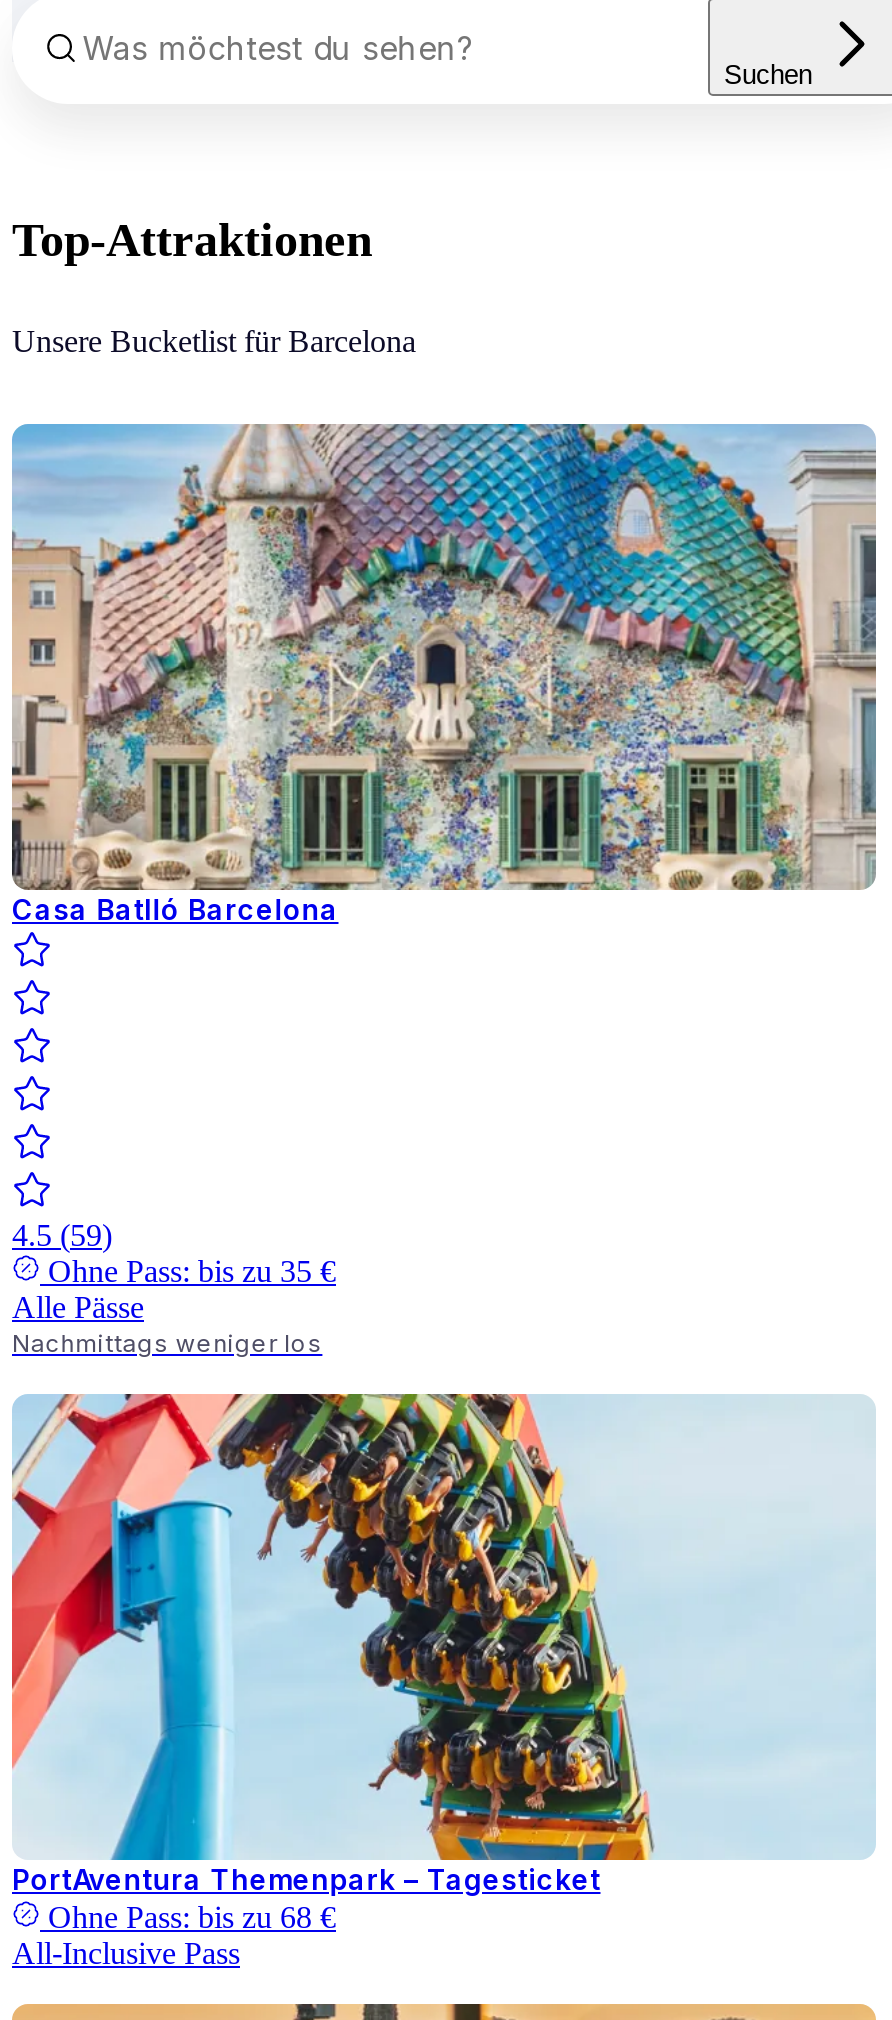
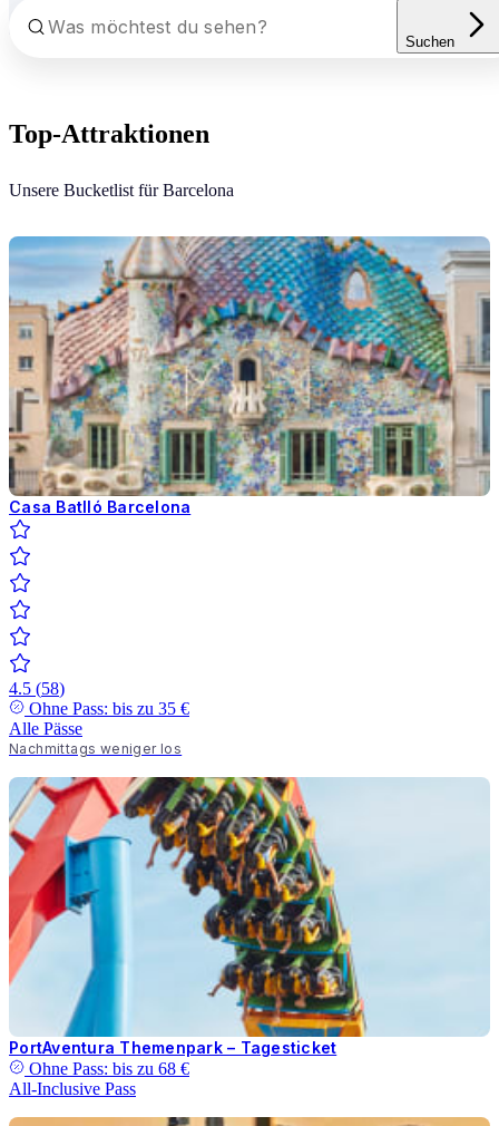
- 4.5 (59)
+ 4.5 (58)
